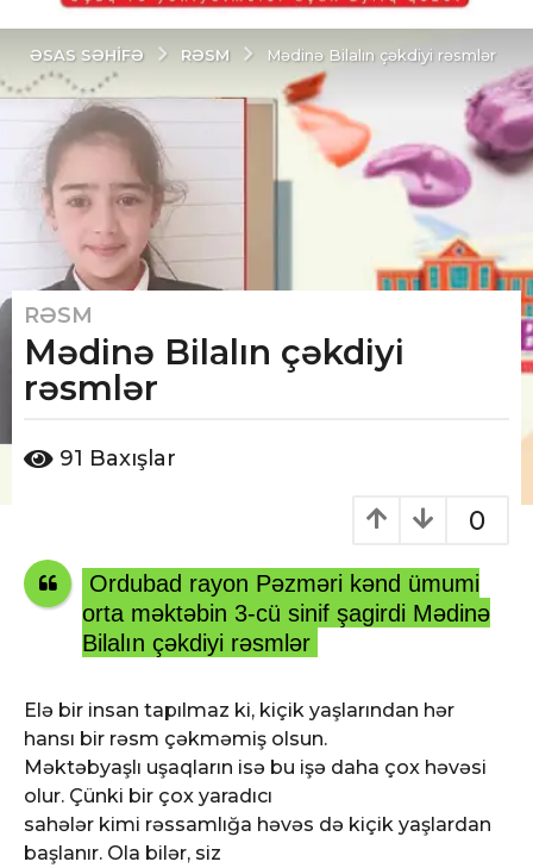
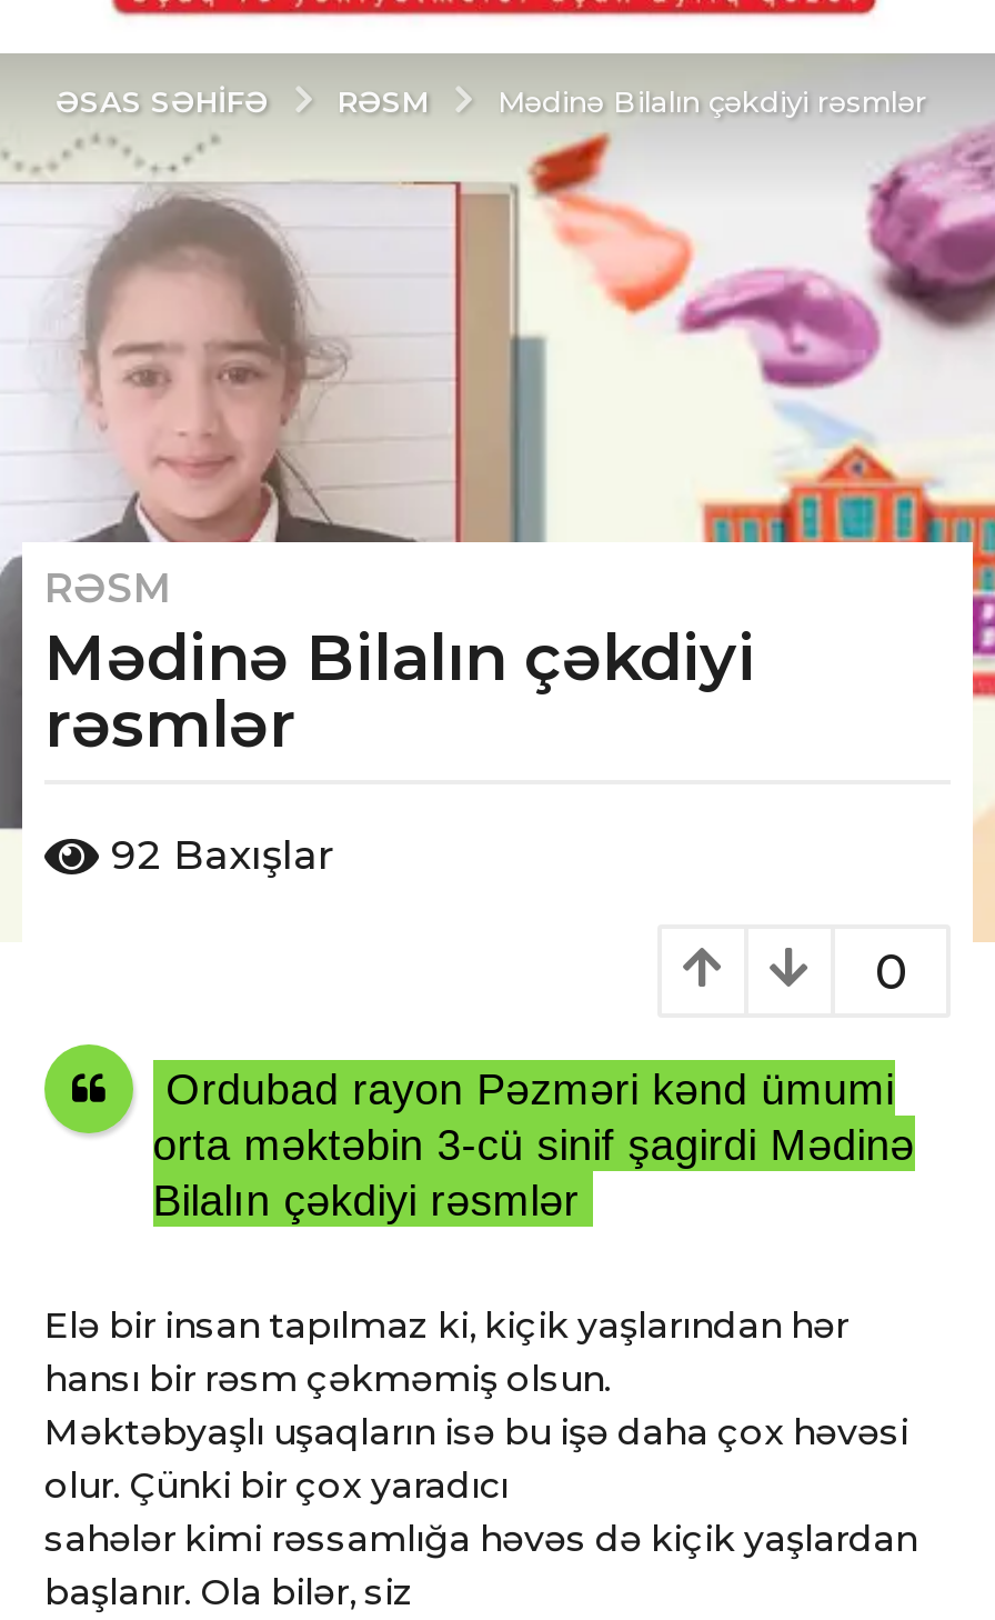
- 91 Baxışlar
+ 92 Baxışlar
